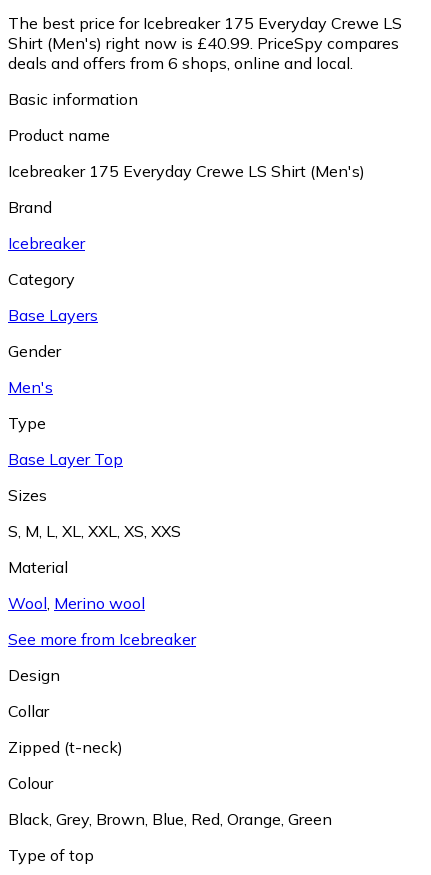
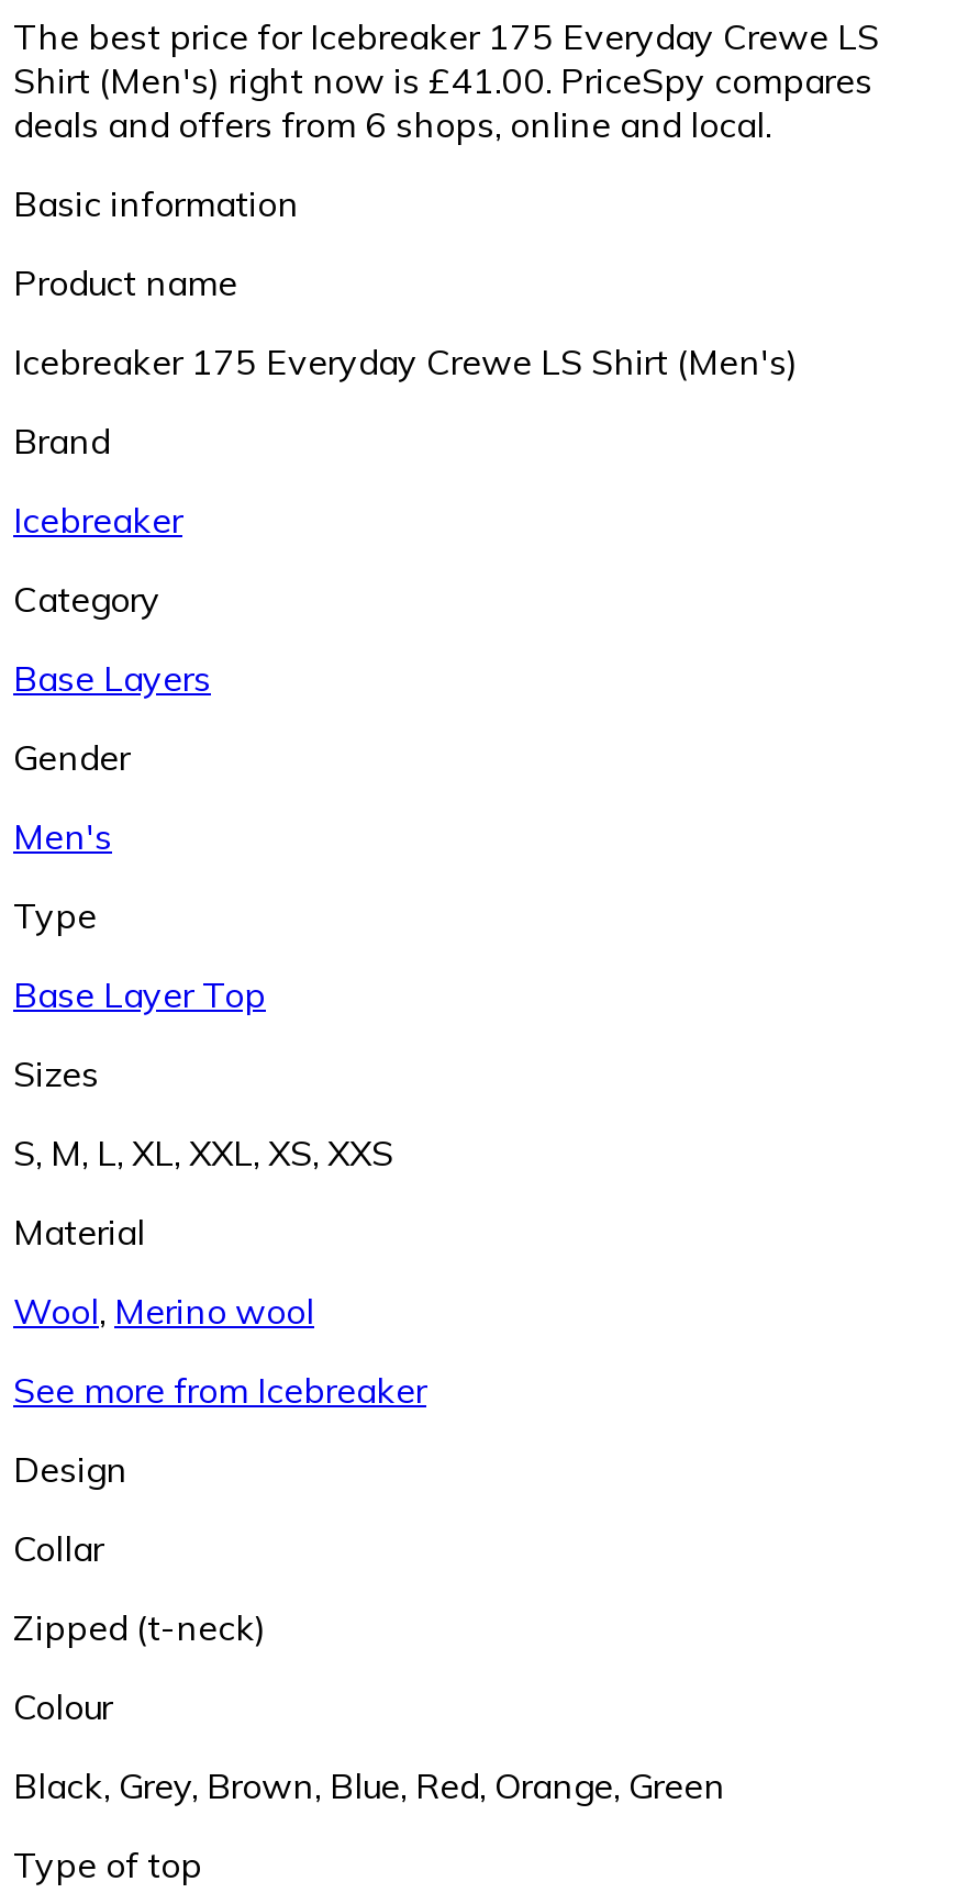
- Shirt (Men's) right now is £40.99. PriceSpy compares
+ Shirt (Men's) right now is £41.00. PriceSpy compares
